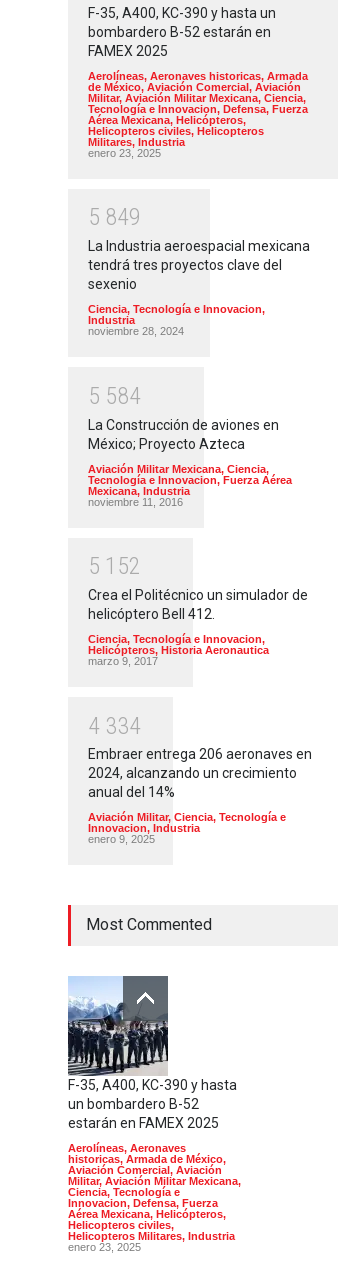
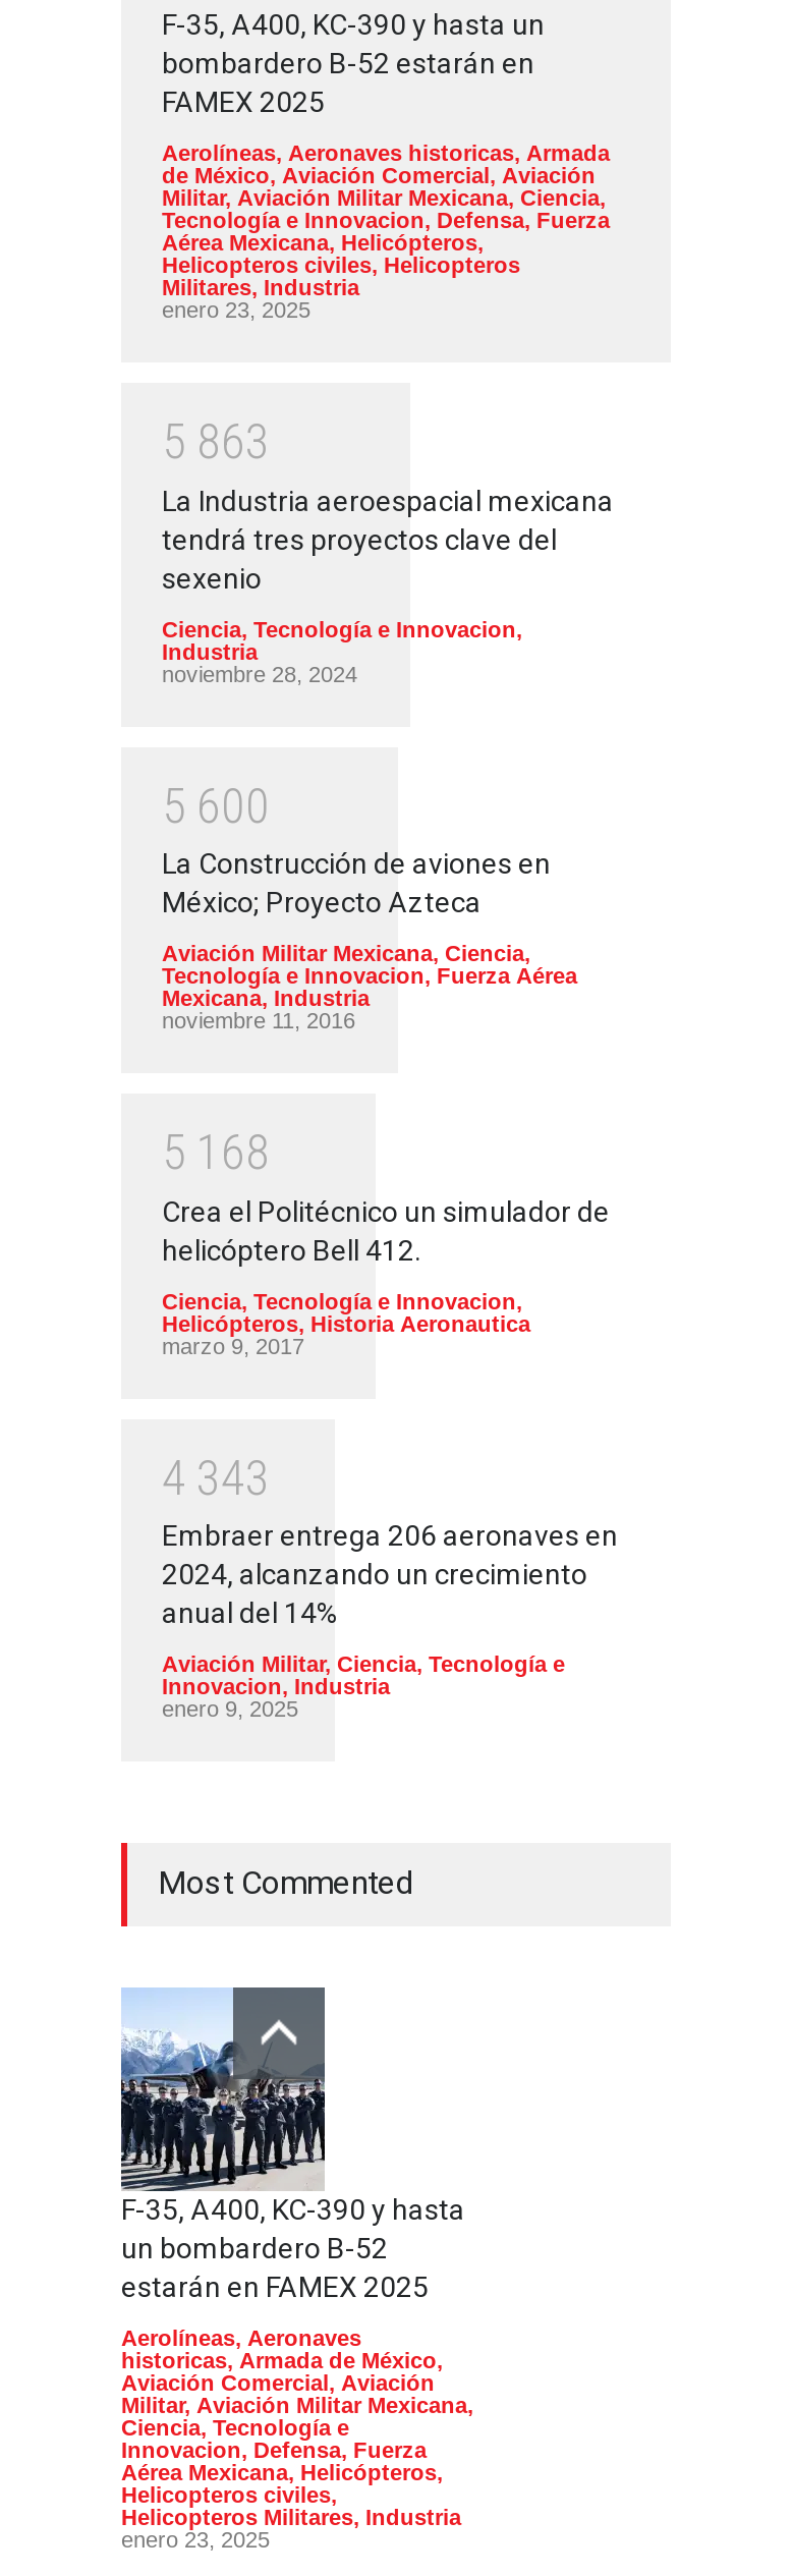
- 5 849
+ 5 863

- 5 584
+ 5 600

- 5 1 52
+ 5 1 68

- 4 334
+ 4 343
